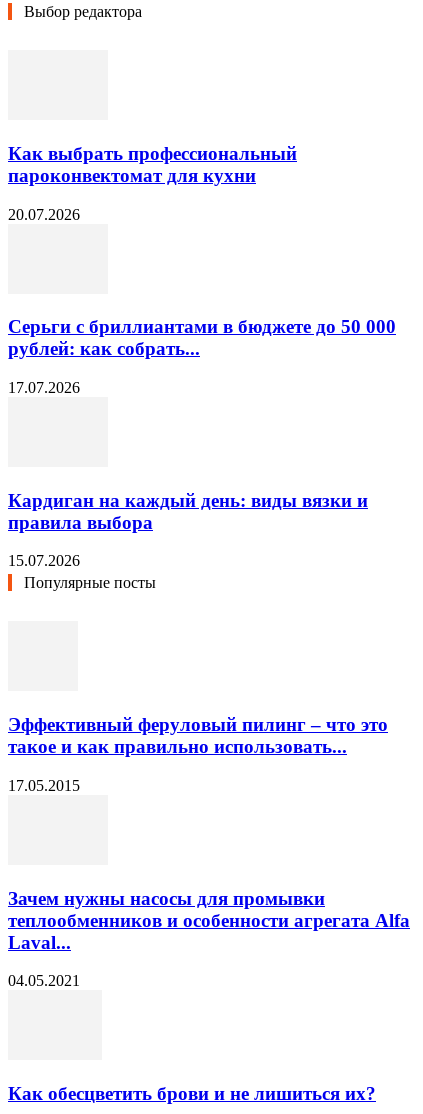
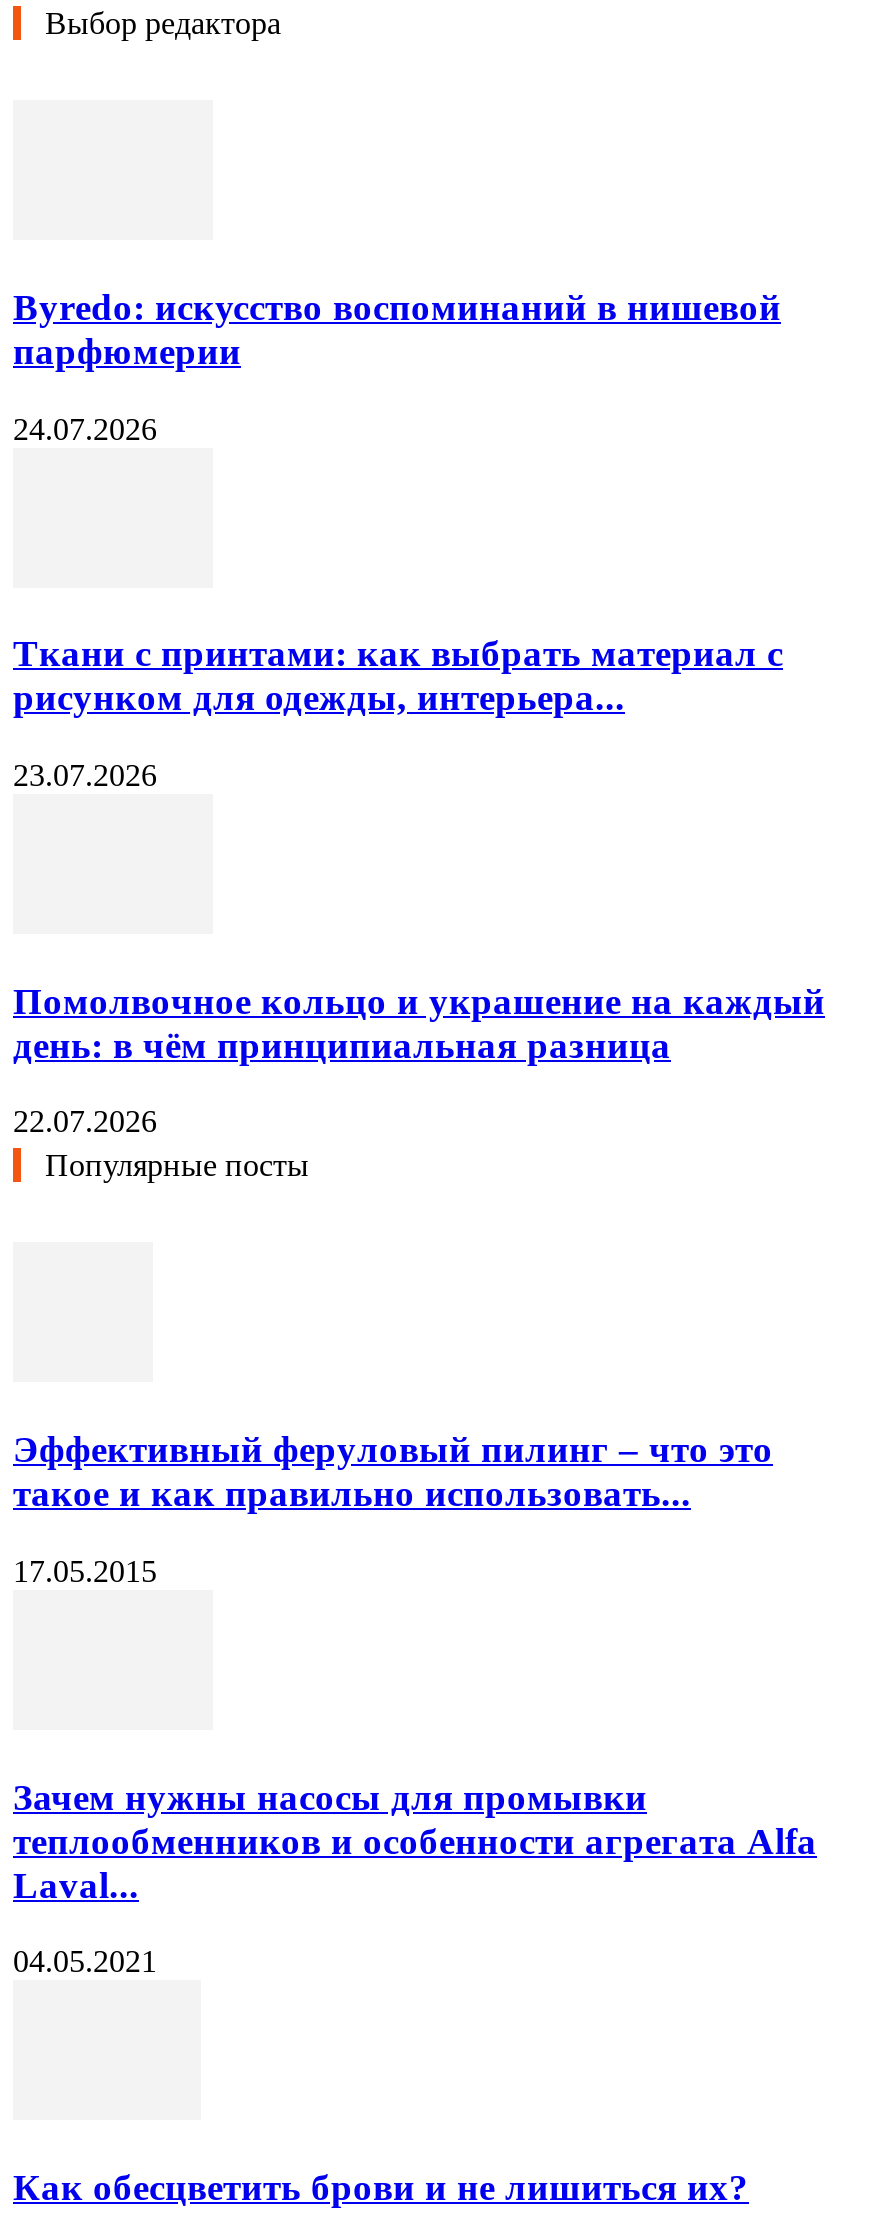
- Как выбрать профессиональный
- пароконвектомат для кухни
+ Byredo: искусство воспоминаний в нишевой
+ парфюмерии

- 20.07.2026
+ 24.07.2026

- Серьги с бриллиантами в бюджете до 50 000
- рублей: как собрать...
+ Ткани с принтами: как выбрать материал с
+ рисунком для одежды, интерьера...

- 17.07.2026
+ 23.07.2026

- Кардиган на каждый день: виды вязки и
- правила выбора
+ Помолвочное кольцо и украшение на каждый
+ день: в чём принципиальная разница

- 15.07.2026
+ 22.07.2026
